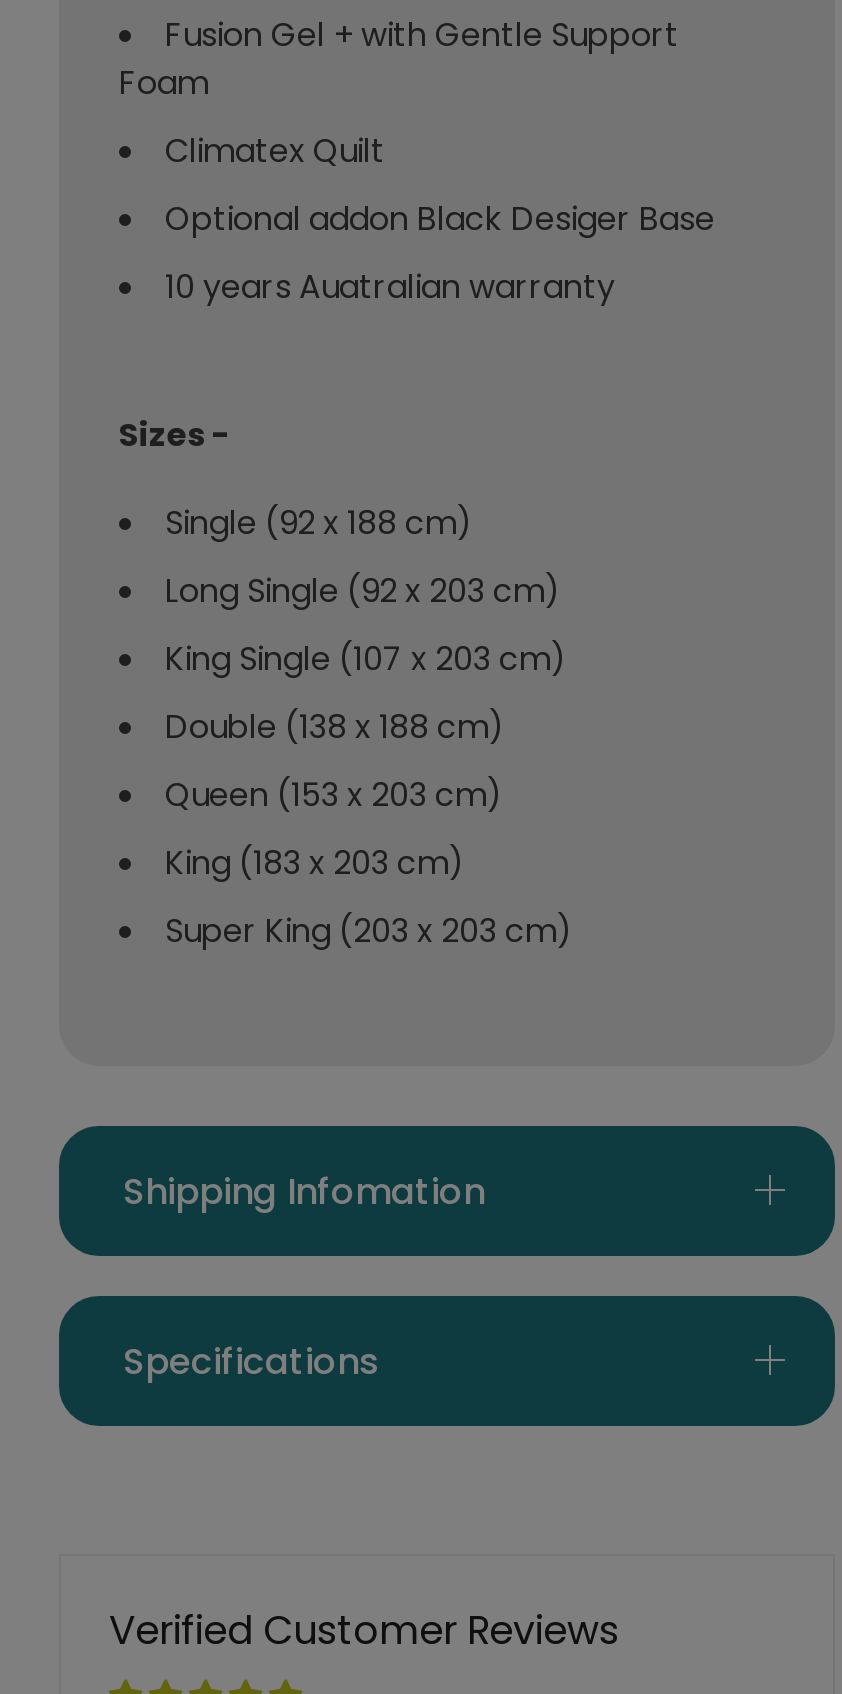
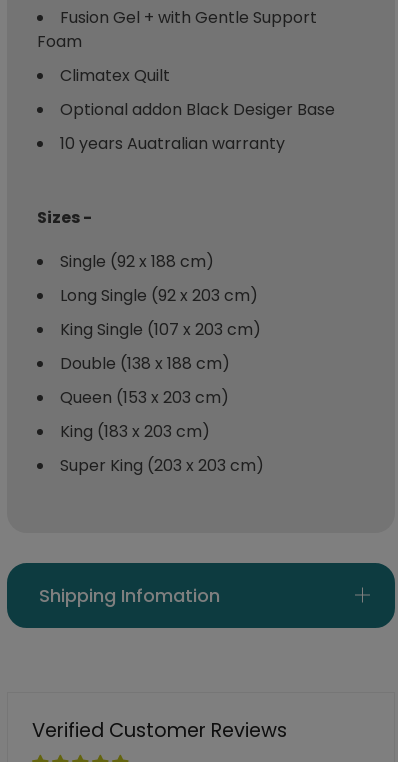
- Specifications
